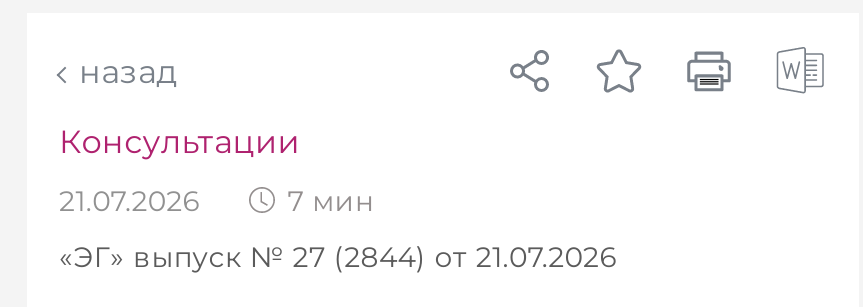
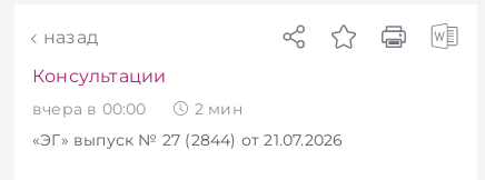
- 21.07.2026
- 7 мин
+ вчера в 00:00
+ 2 мин
